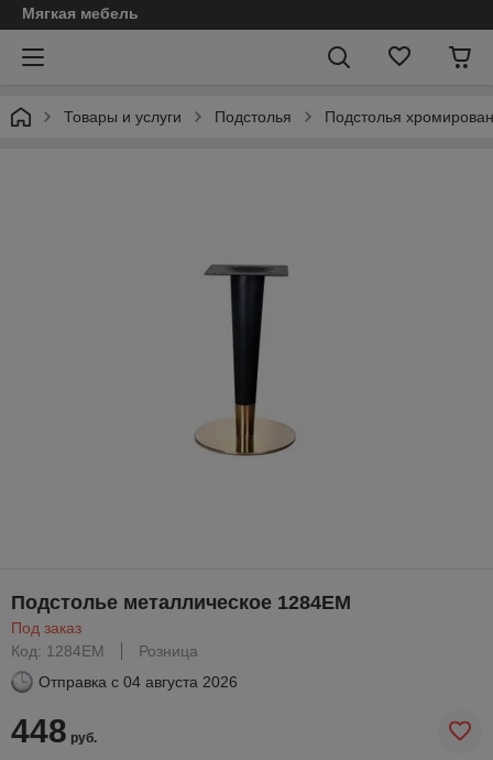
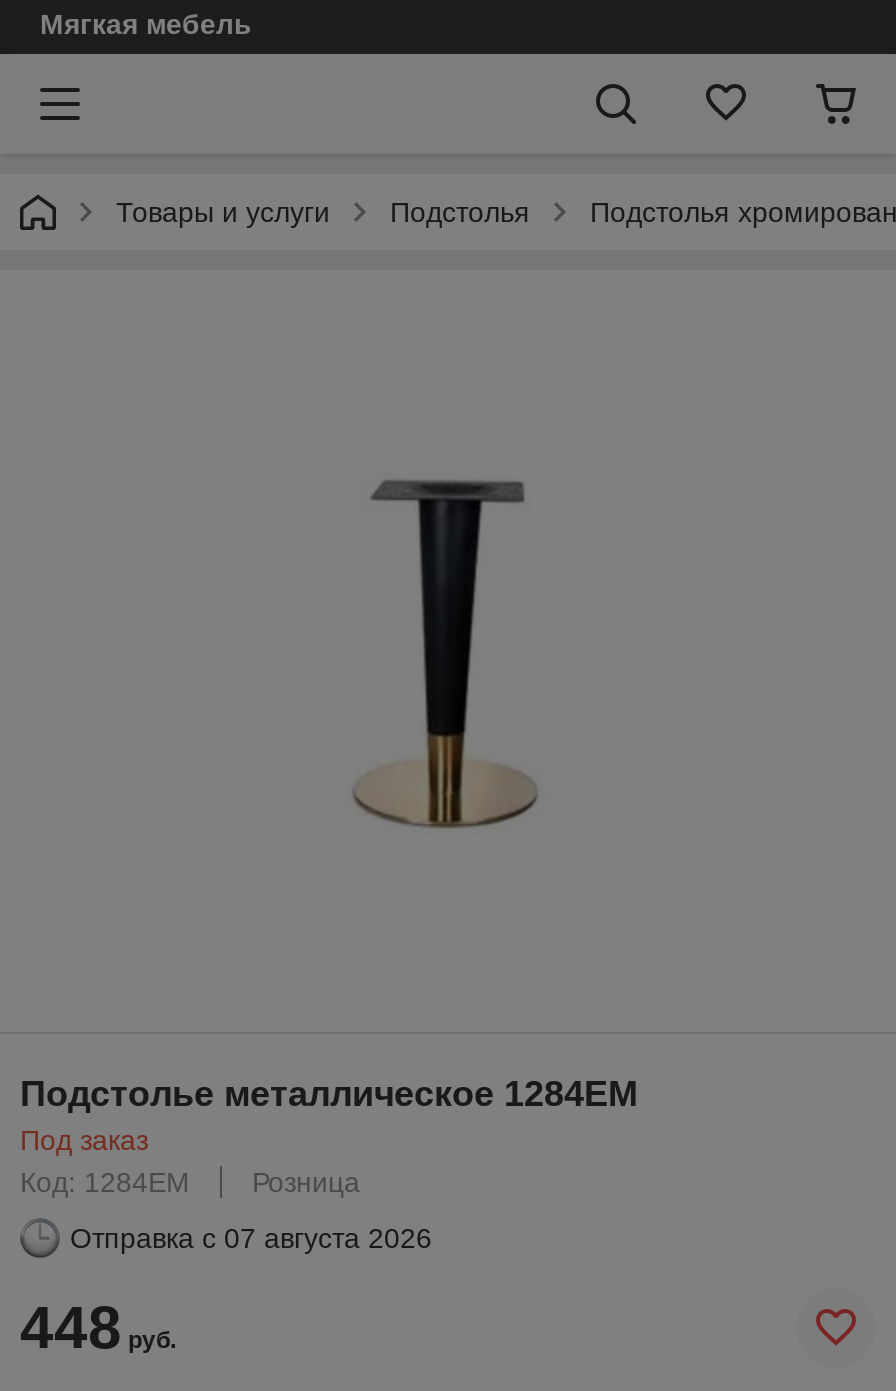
- Отправка с 04 августа 2026
+ Отправка с 07 августа 2026
